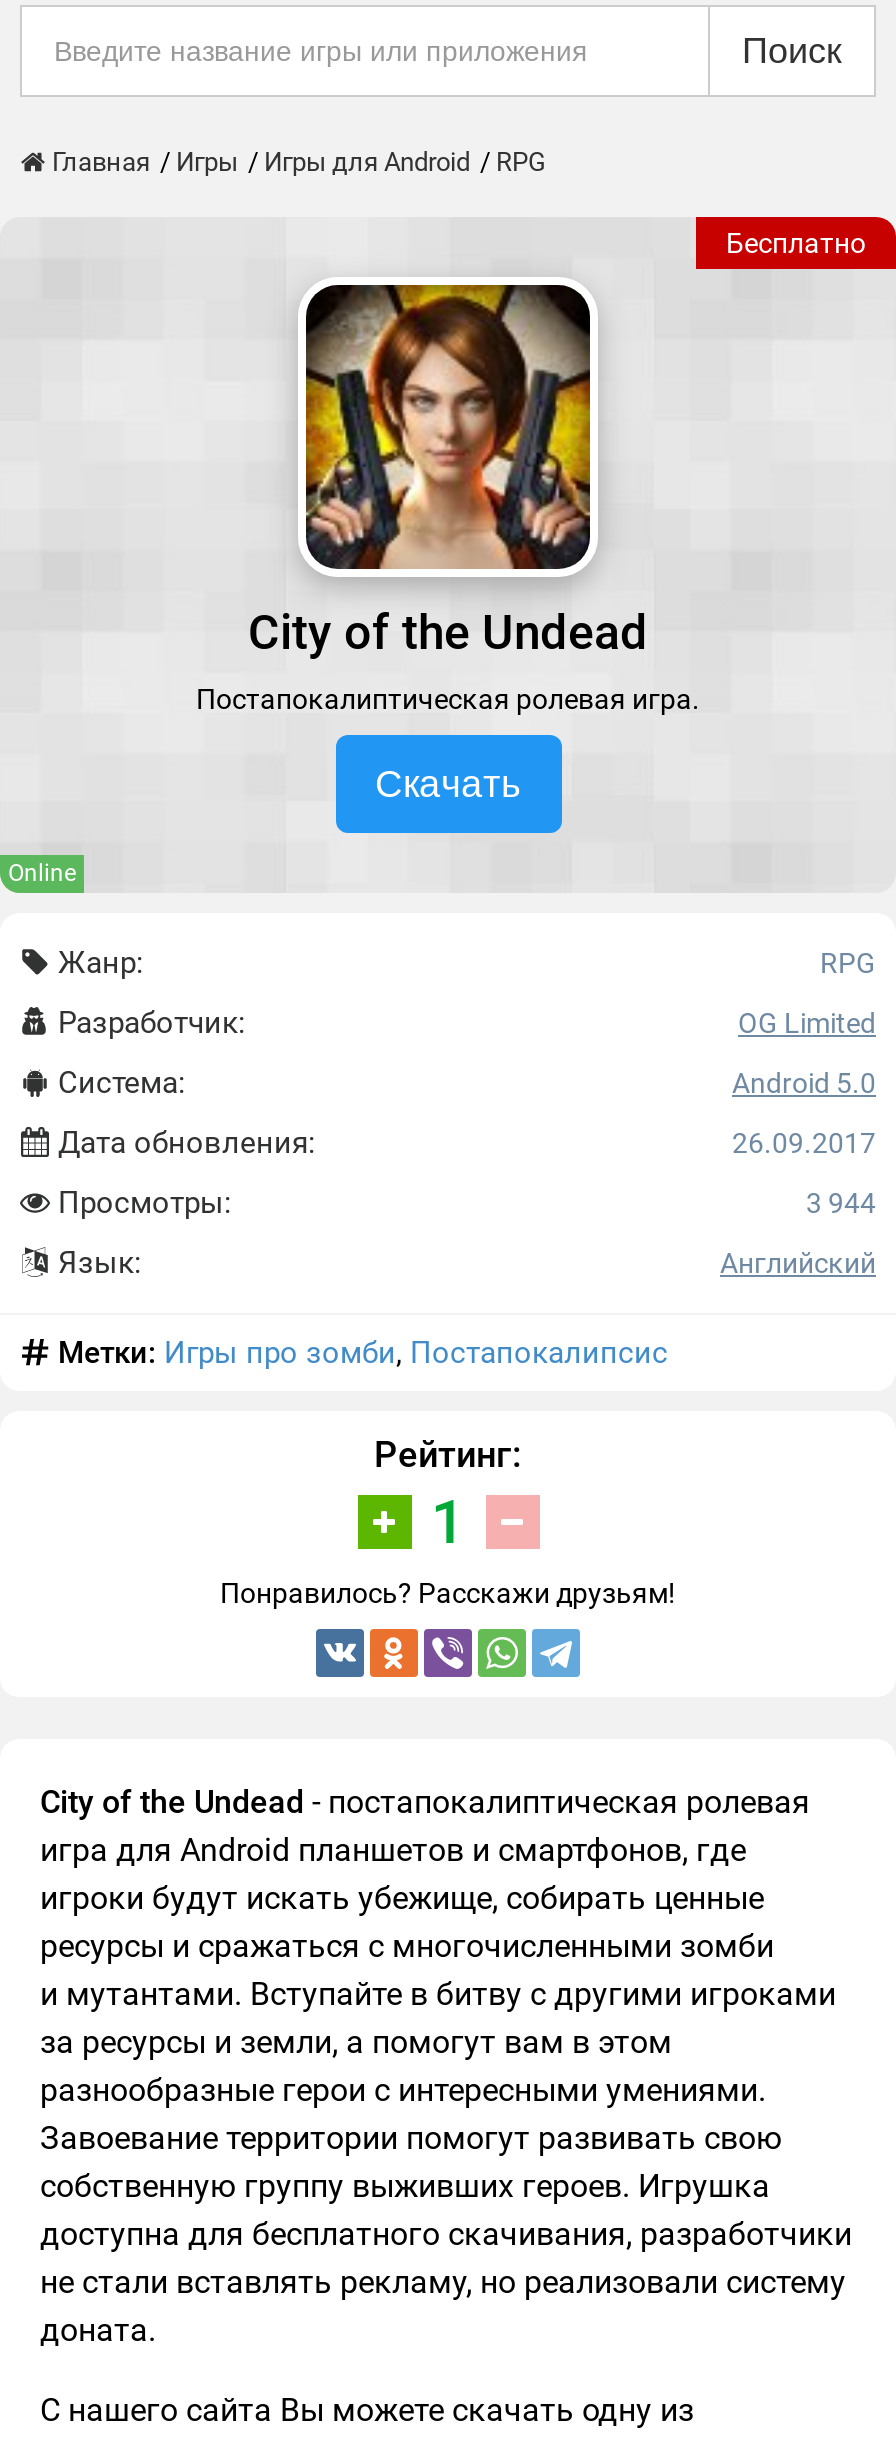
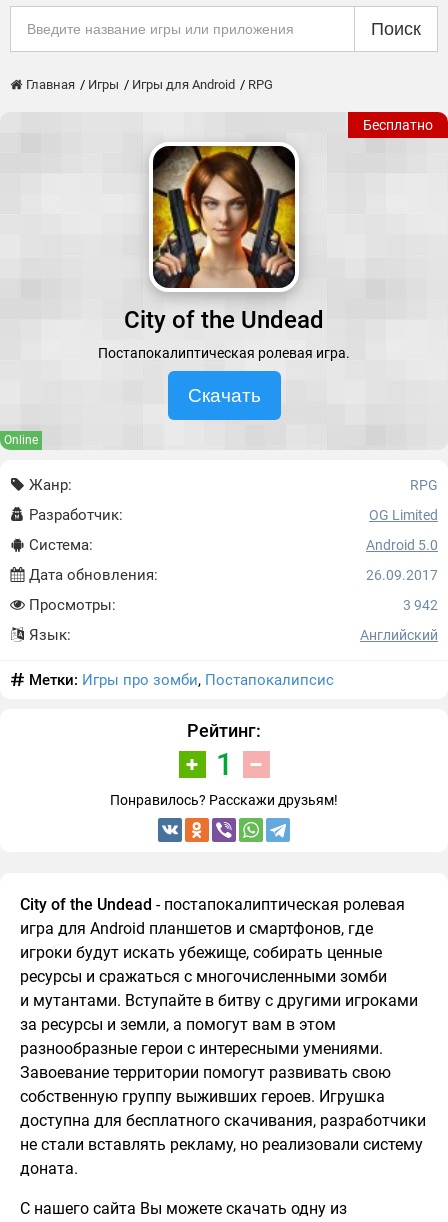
- 3 944
+ 3 942
